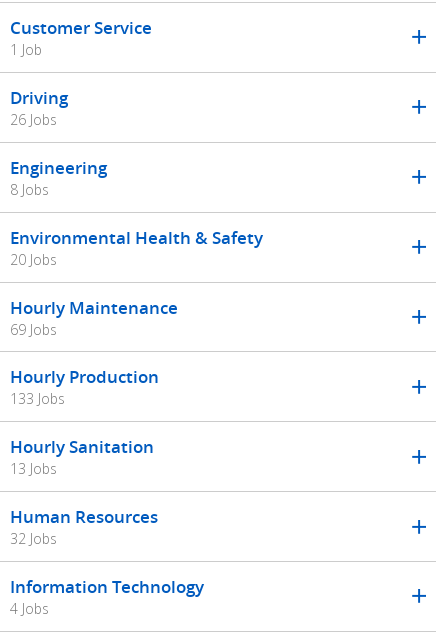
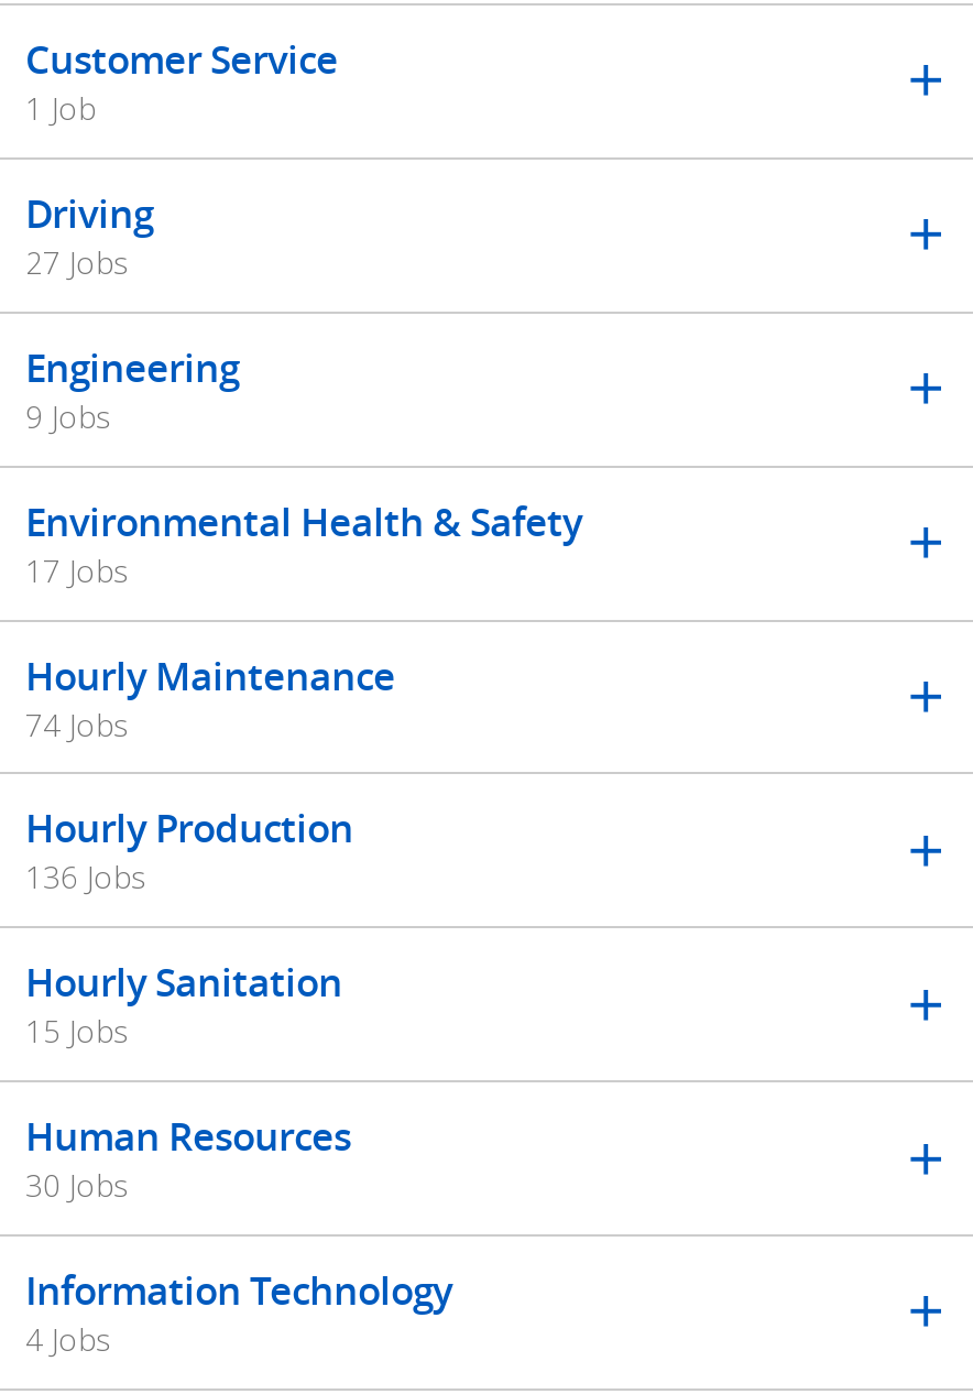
- 26 Jobs
+ 27 Jobs

- 8 Jobs
+ 9 Jobs

- 20 Jobs
+ 17 Jobs

- 69 Jobs
+ 74 Jobs

- 133 Jobs
+ 136 Jobs

- 13 Jobs
+ 15 Jobs

- 32 Jobs
+ 30 Jobs
